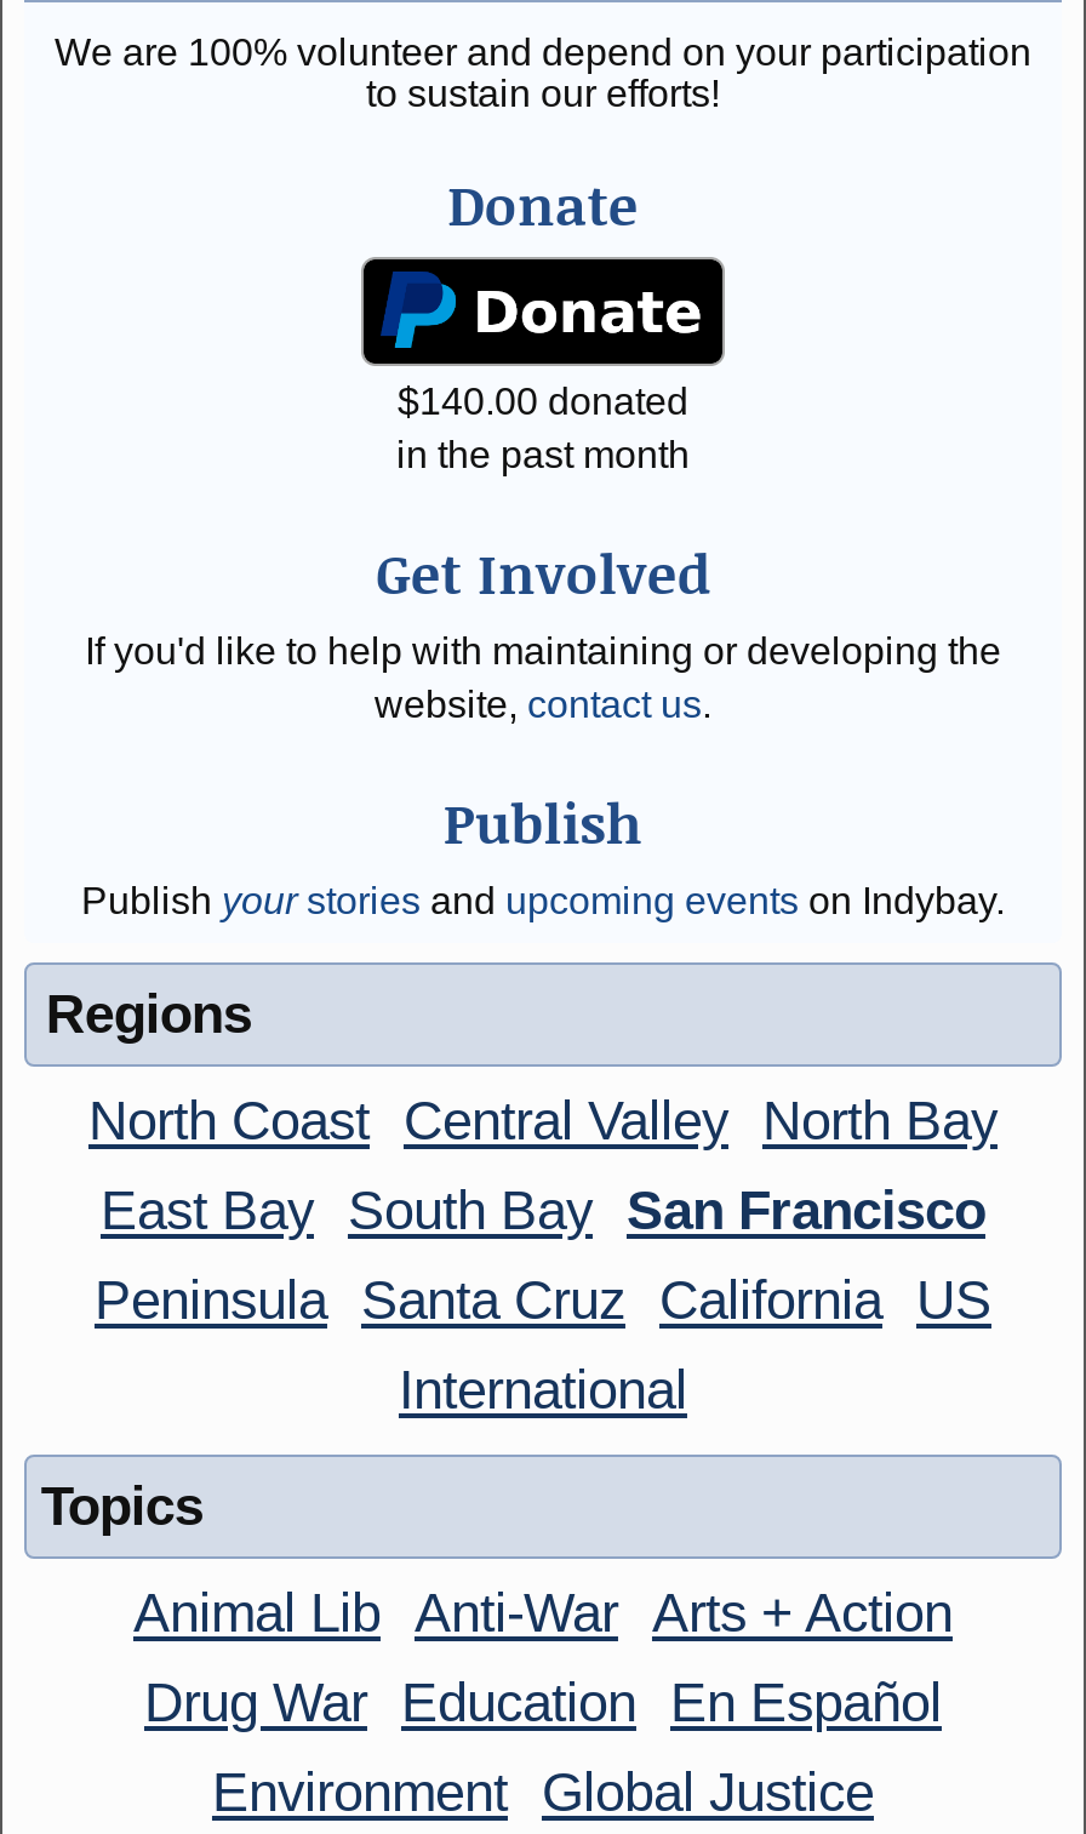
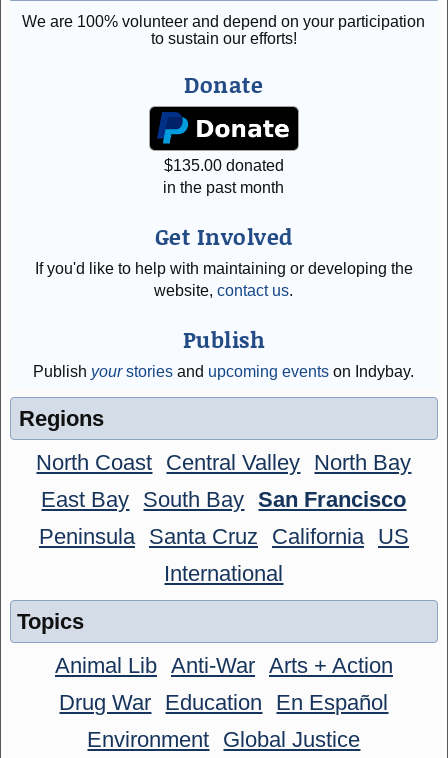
- $140.00 donated
+ $135.00 donated
